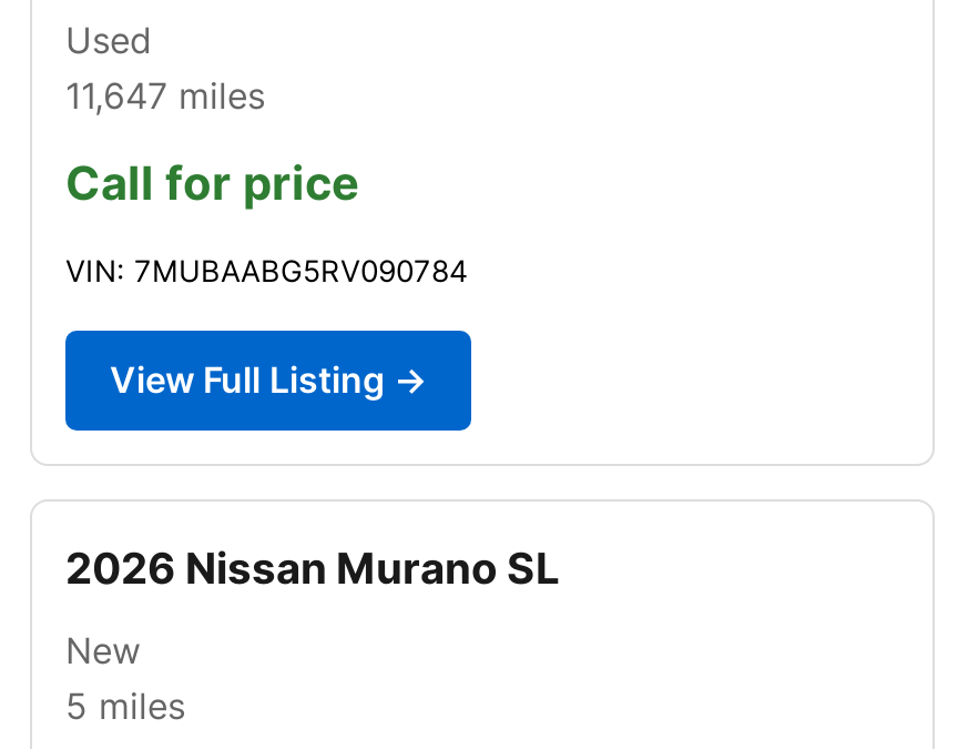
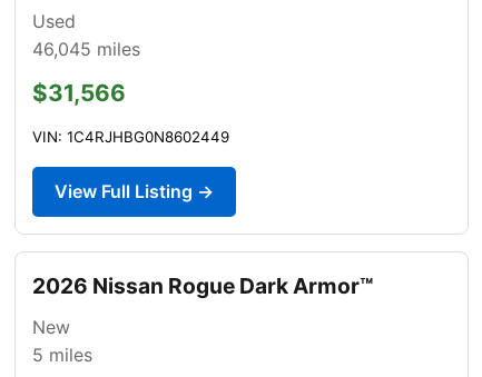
- 11,647 miles
+ 46,045 miles

- Call for price
+ $31,566

- VIN: 7MUBAABG5RV090784
+ VIN: 1C4RJHBG0N8602449

- 2026 Nissan Murano SL
+ 2026 Nissan Rogue Dark Armor™
